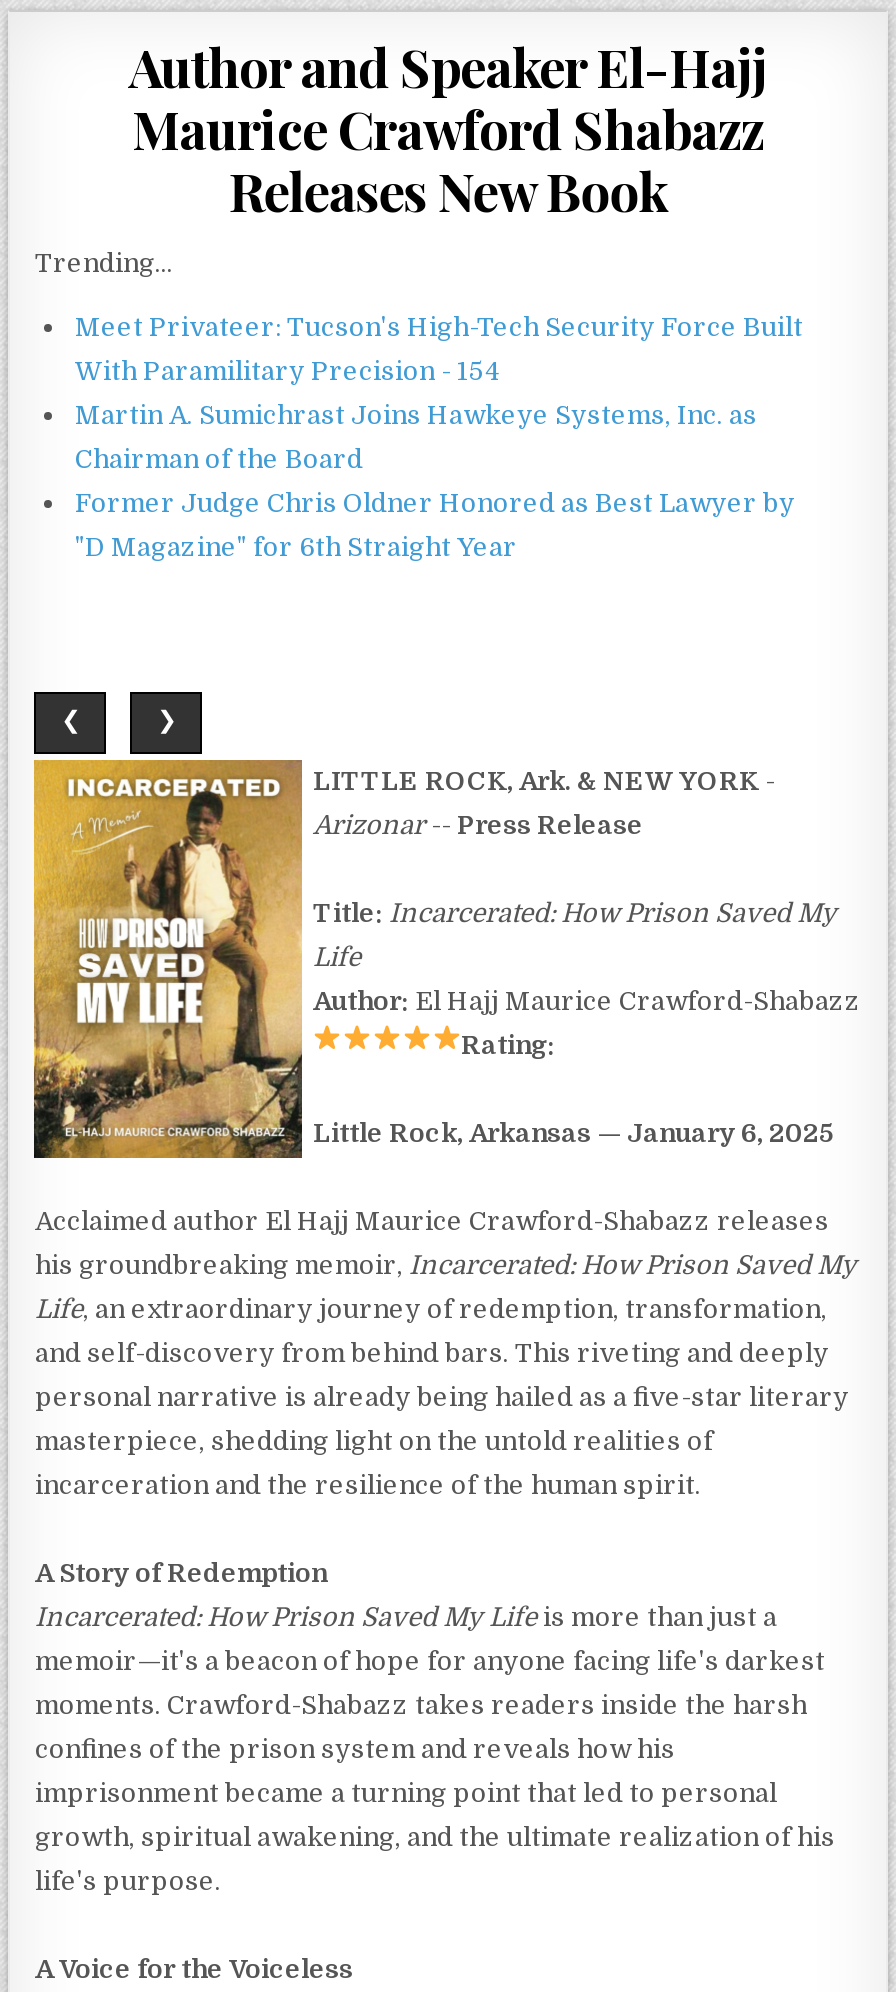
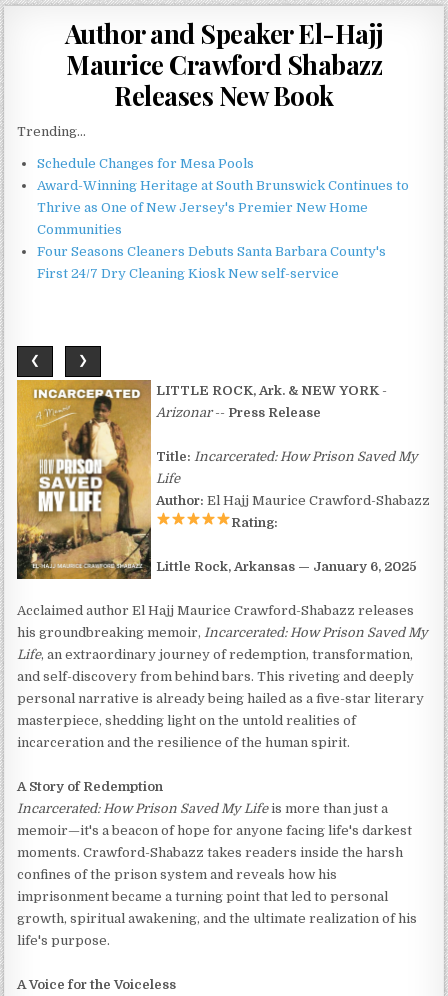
- Meet Privateer: Tucson's High-Tech Security Force Built
+ Schedule Changes for Mesa Pools

- With Paramilitary Precision - 154
+ Award-Winning Heritage at South Brunswick Continues to

- Martin A. Sumichrast Joins Hawkeye Systems, Inc. as
+ Thrive as One of New Jersey's Premier New Home

- Chairman of the Board
+ Communities

- Former Judge Chris Oldner Honored as Best Lawyer by
+ Four Seasons Cleaners Debuts Santa Barbara County's

- "D Magazine" for 6th Straight Year
+ First 24/7 Dry Cleaning Kiosk New self-service
